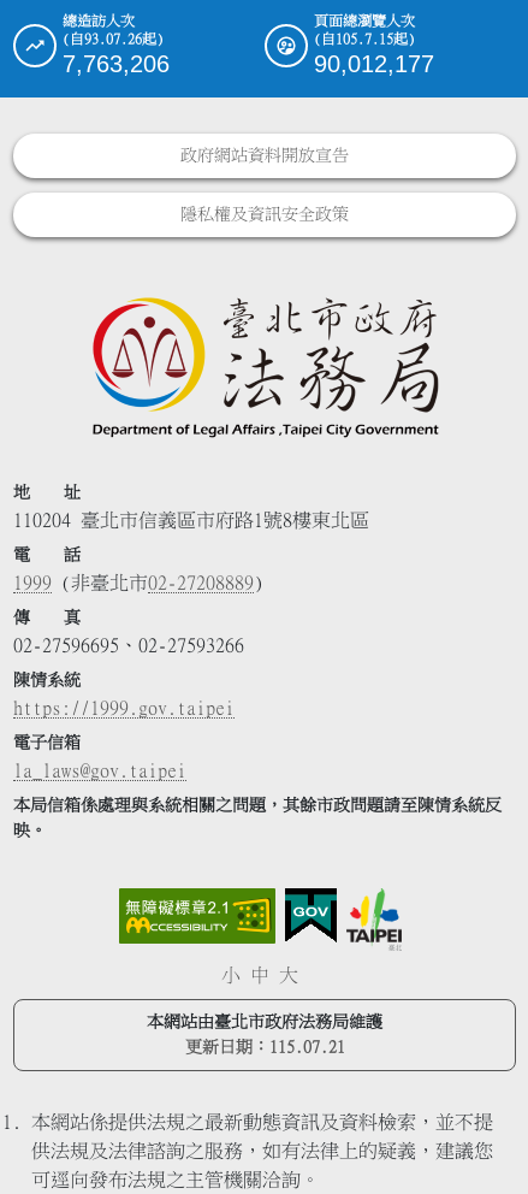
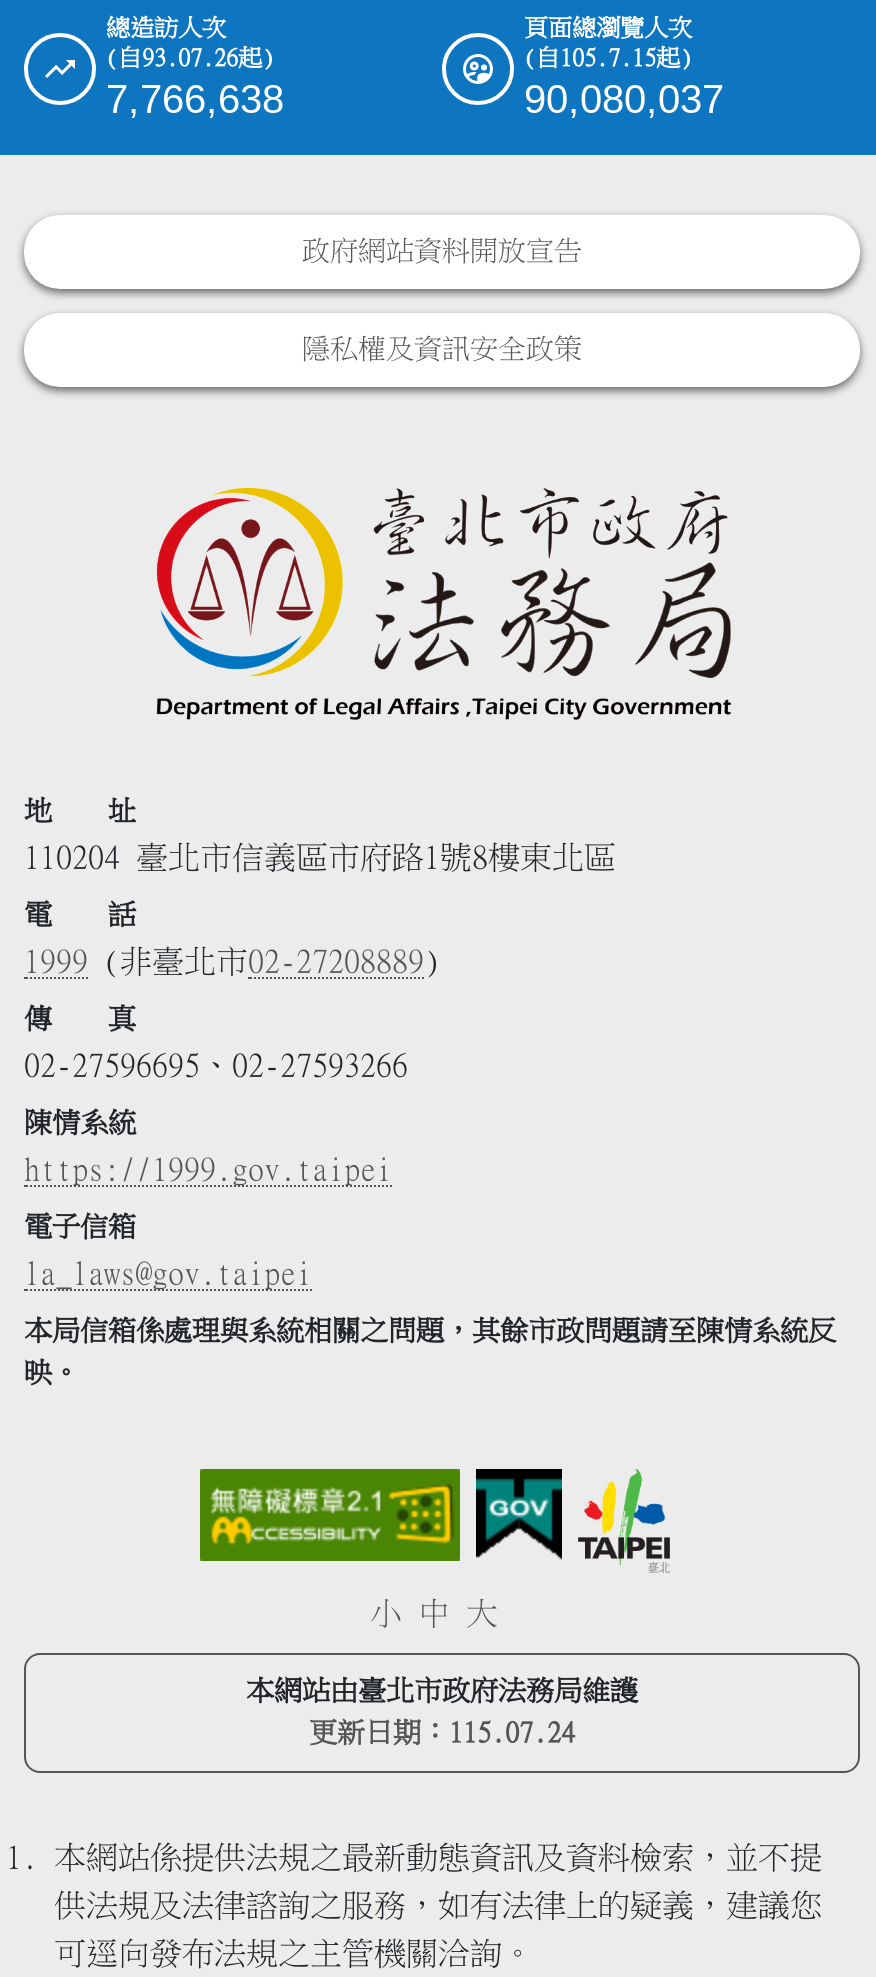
- 7,763,206
+ 7,766,638

- 90,012,177
+ 90,080,037

- 更新日期：115.07.21
+ 更新日期：115.07.24
